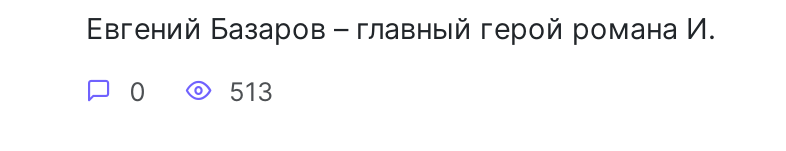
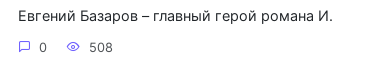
- 513
+ 508
